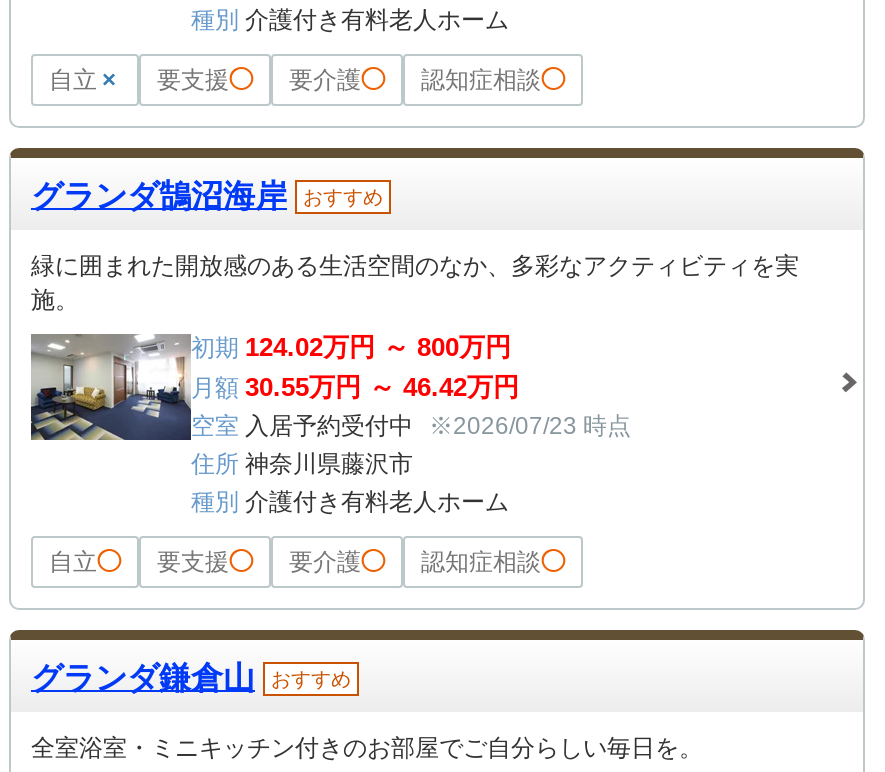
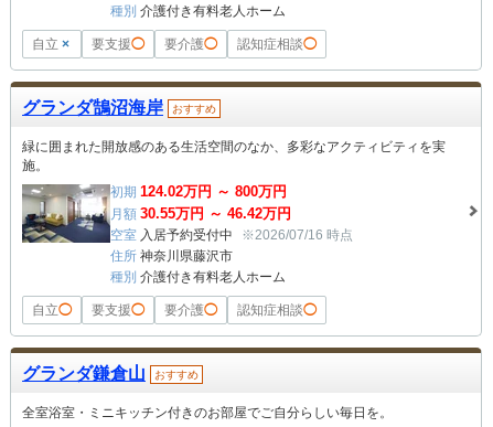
- 空室 入居予約受付中 ※2026/07/23 時点
+ 空室 入居予約受付中 ※2026/07/16 時点
